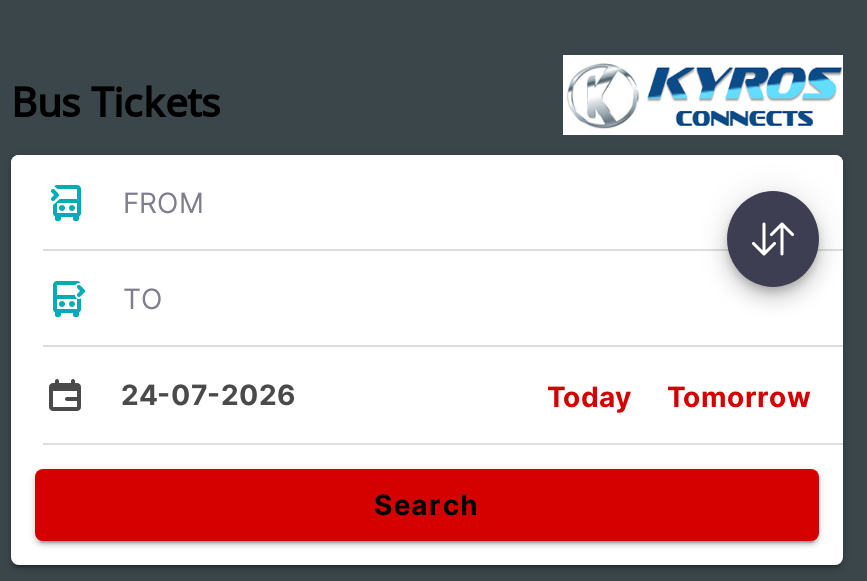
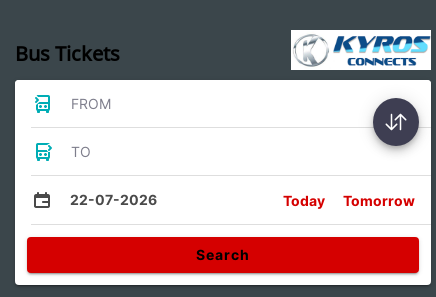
- 24-07-2026
+ 22-07-2026
